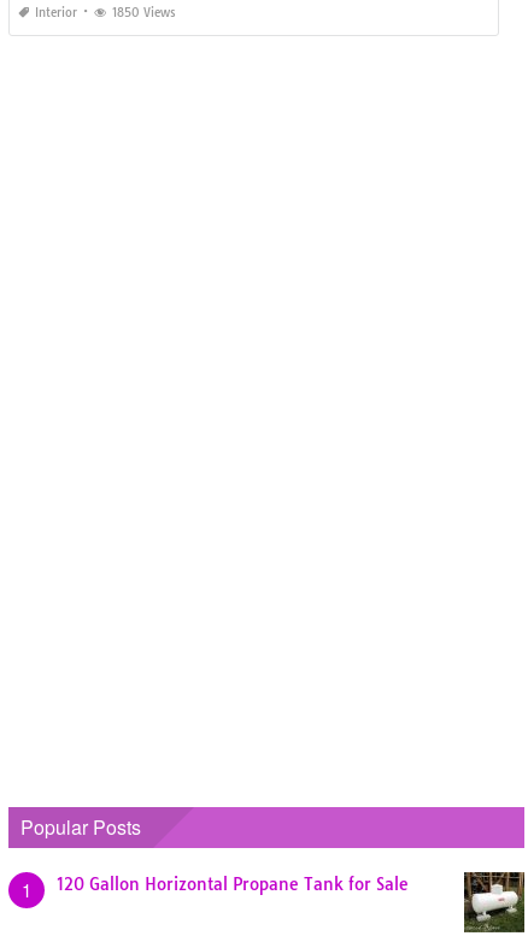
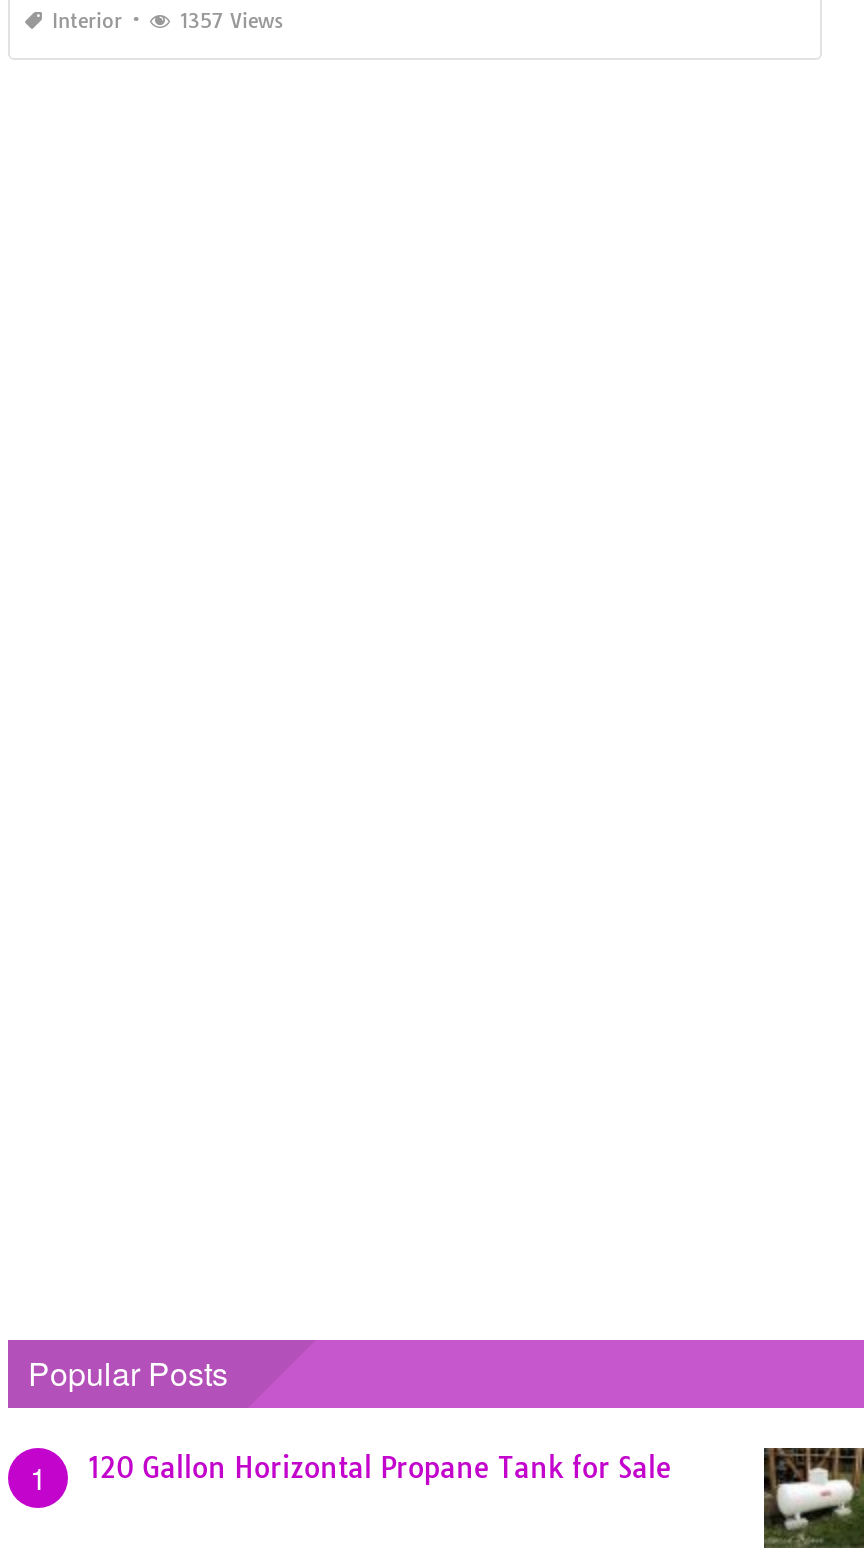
- 1850 Views
+ 1357 Views
